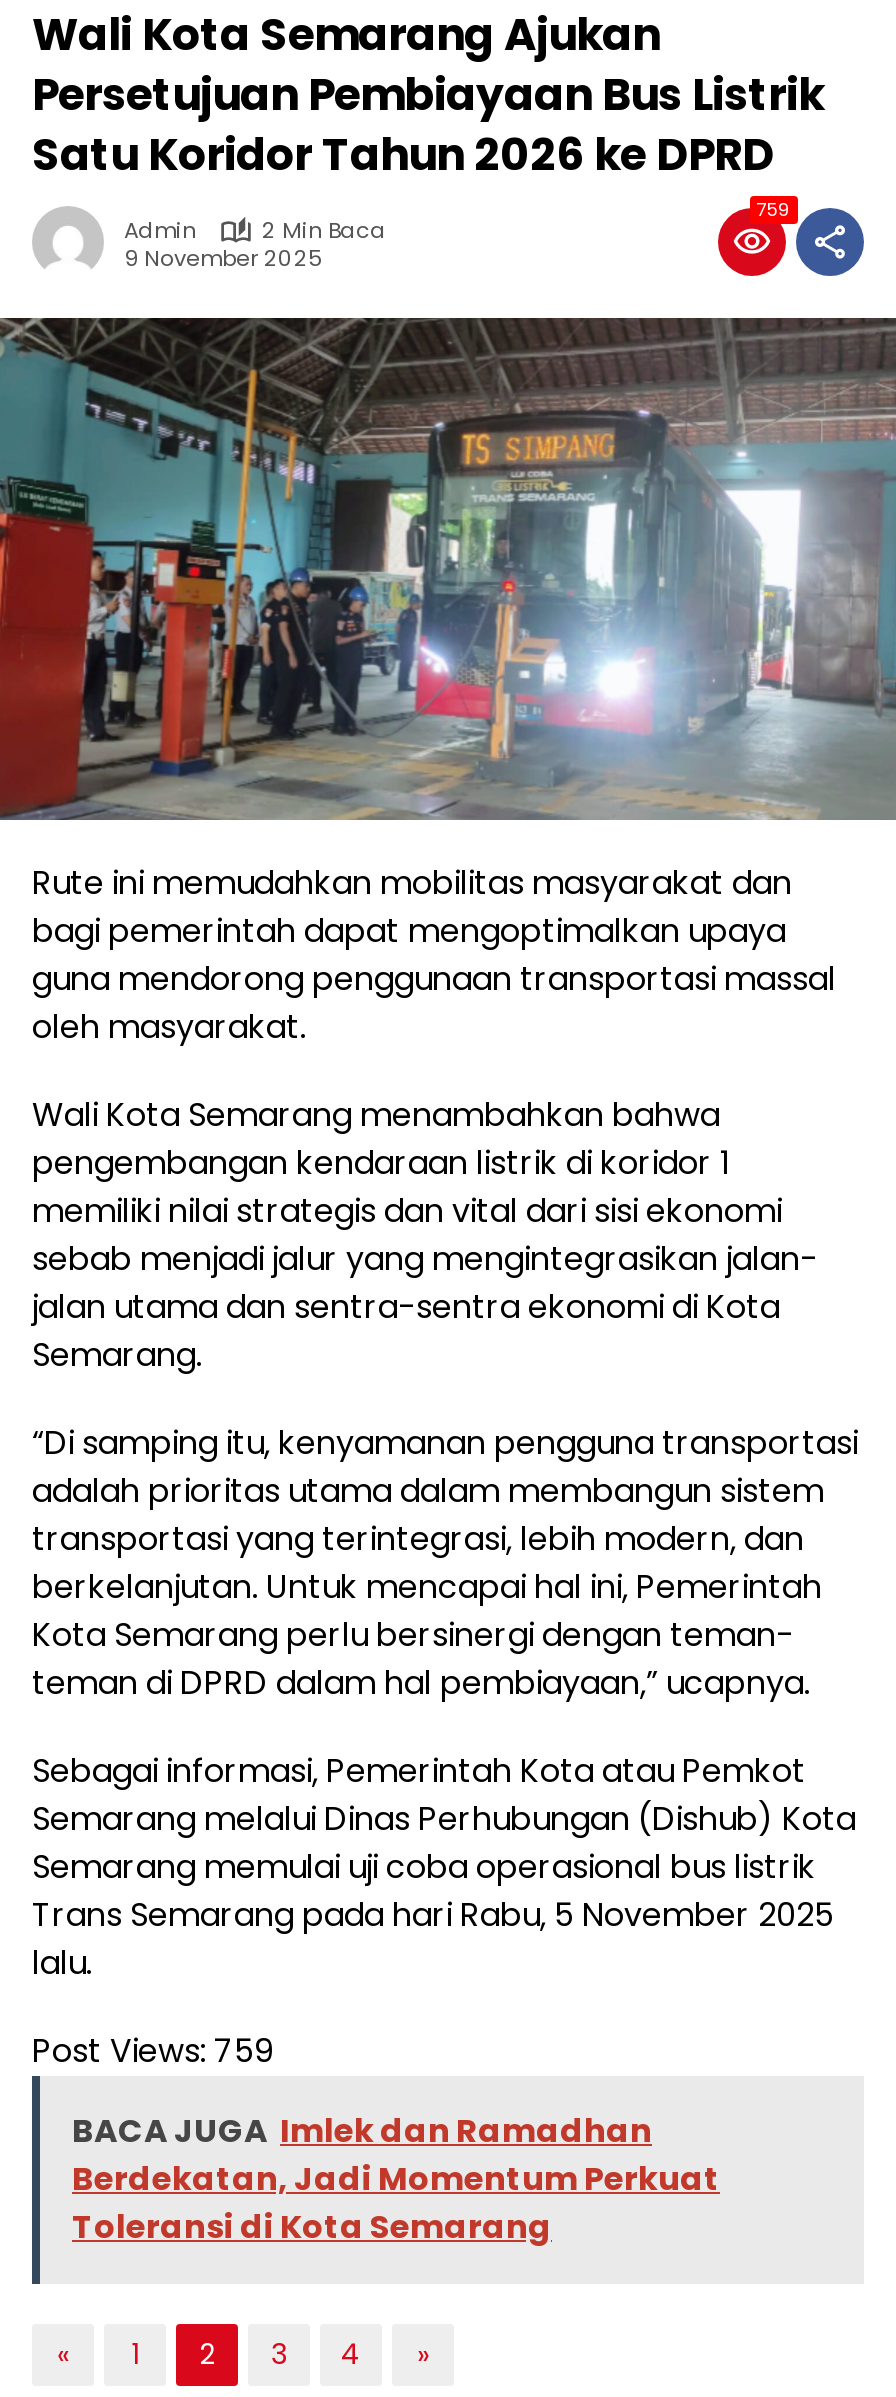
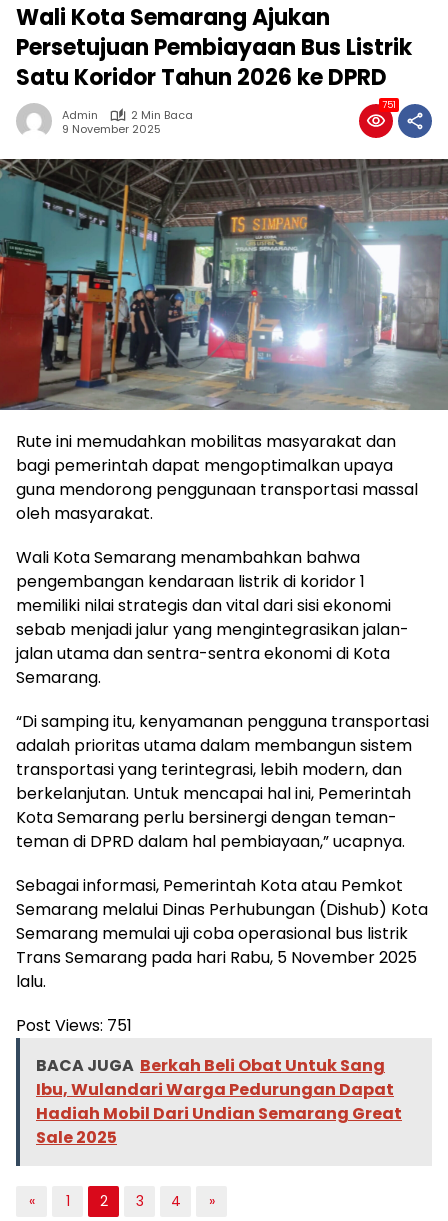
- 759
+ 751

- Post Views: 759
+ Post Views: 751

- BACA JUGA Imlek dan Ramadhan
- Berdekatan, Jadi Momentum Perkuat
- Toleransi di Kota Semarang
+ BACA JUGA Berkah Beli Obat Untuk Sang
+ Ibu, Wulandari Warga Pedurungan Dapat
+ Hadiah Mobil Dari Undian Semarang Great
+ Sale 2025
